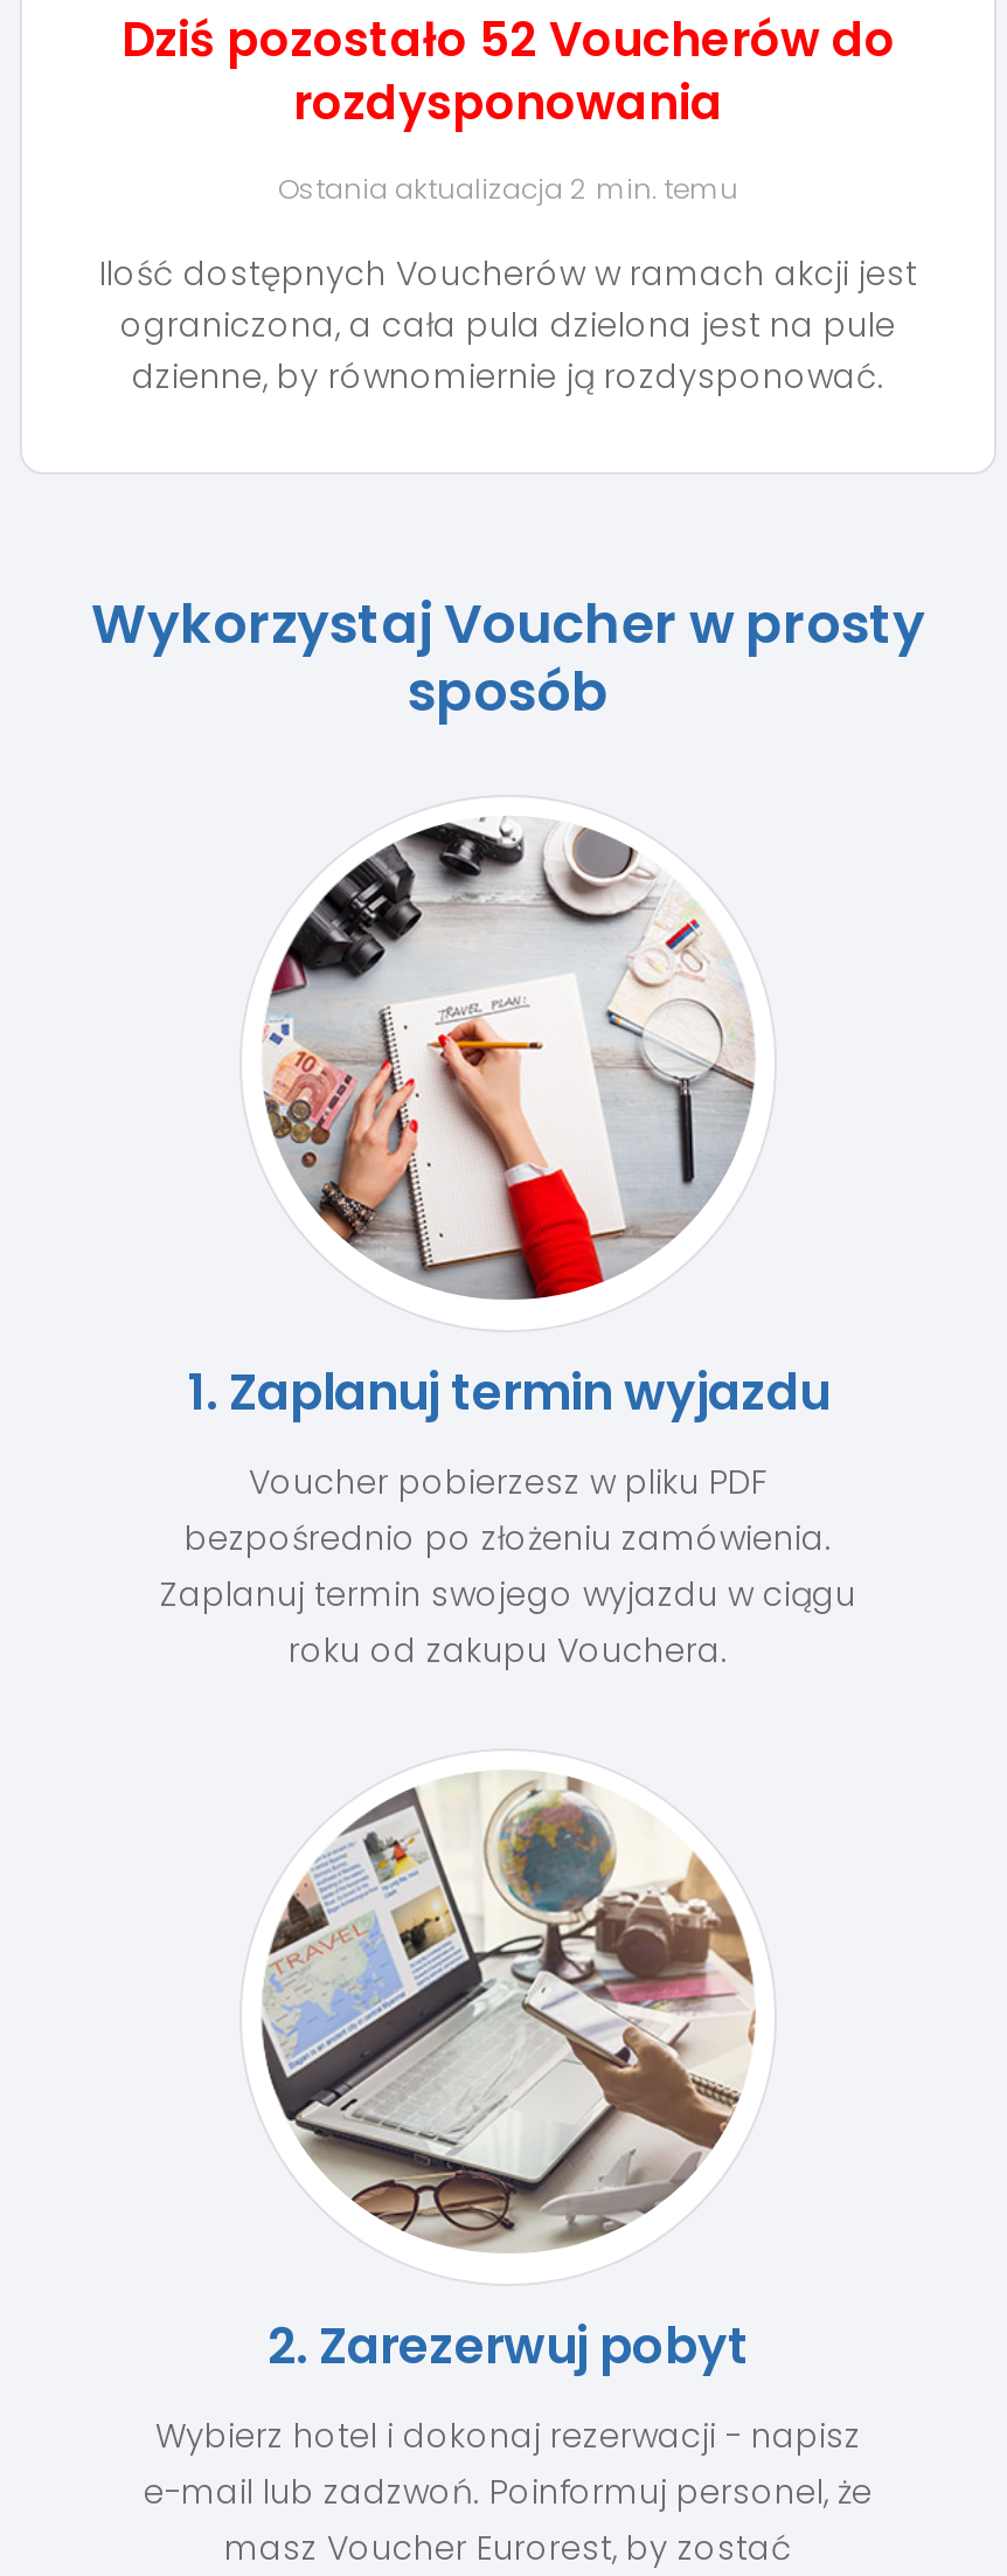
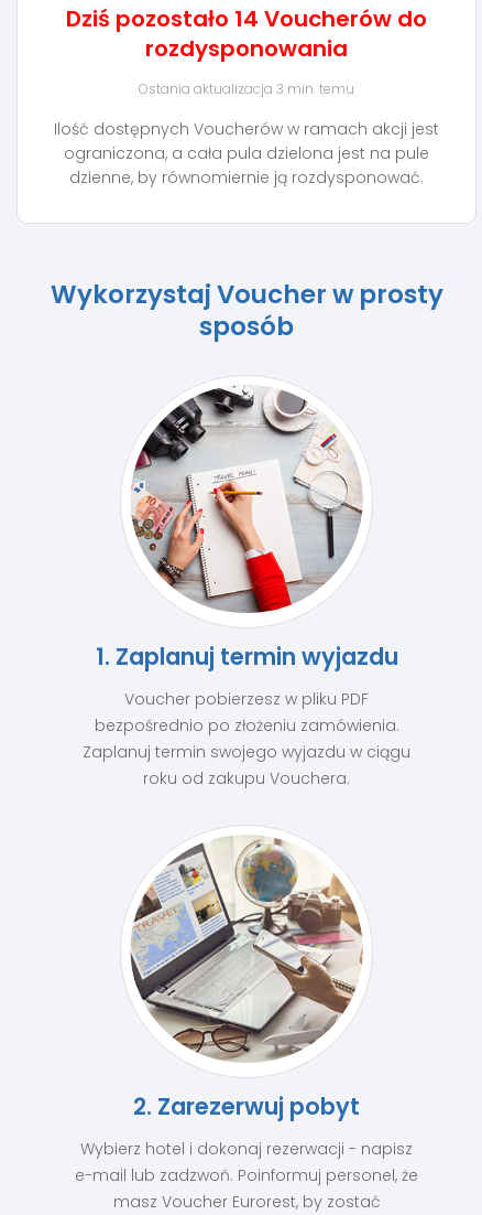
- Dziś pozostało 52 Voucherów do
+ Dziś pozostało 14 Voucherów do

- Ostania aktualizacja 2 min. temu
+ Ostania aktualizacja 3 min. temu
